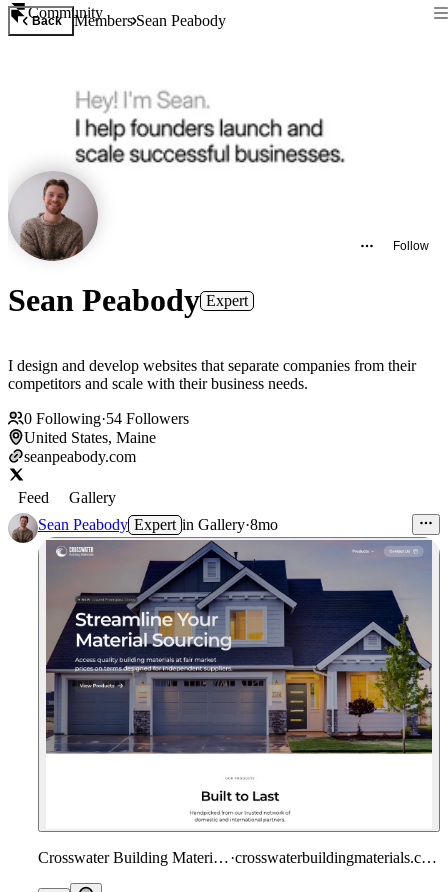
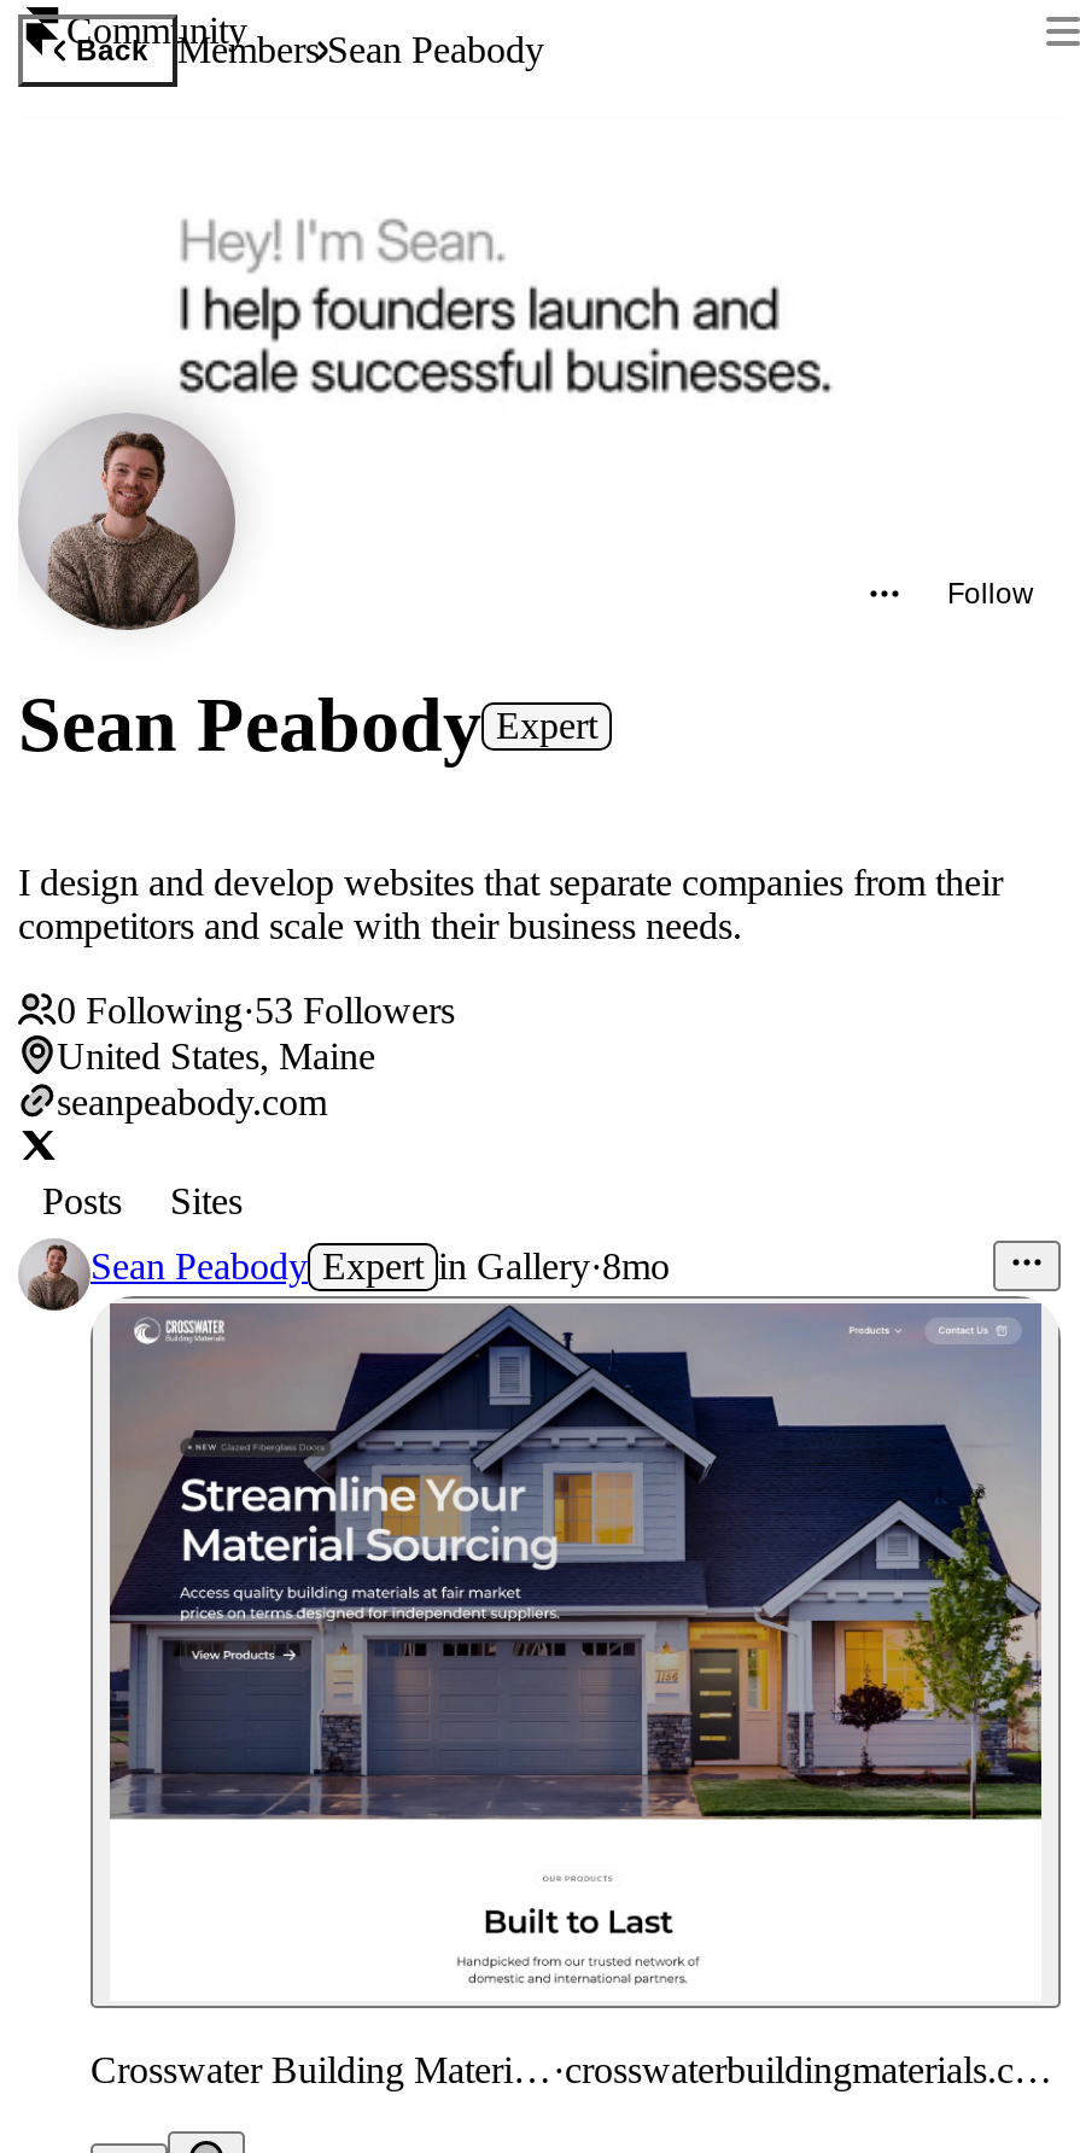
- 0 Following·54 Followers
+ 0 Following·53 Followers

- Feed
- Gallery
+ Posts
+ Sites
